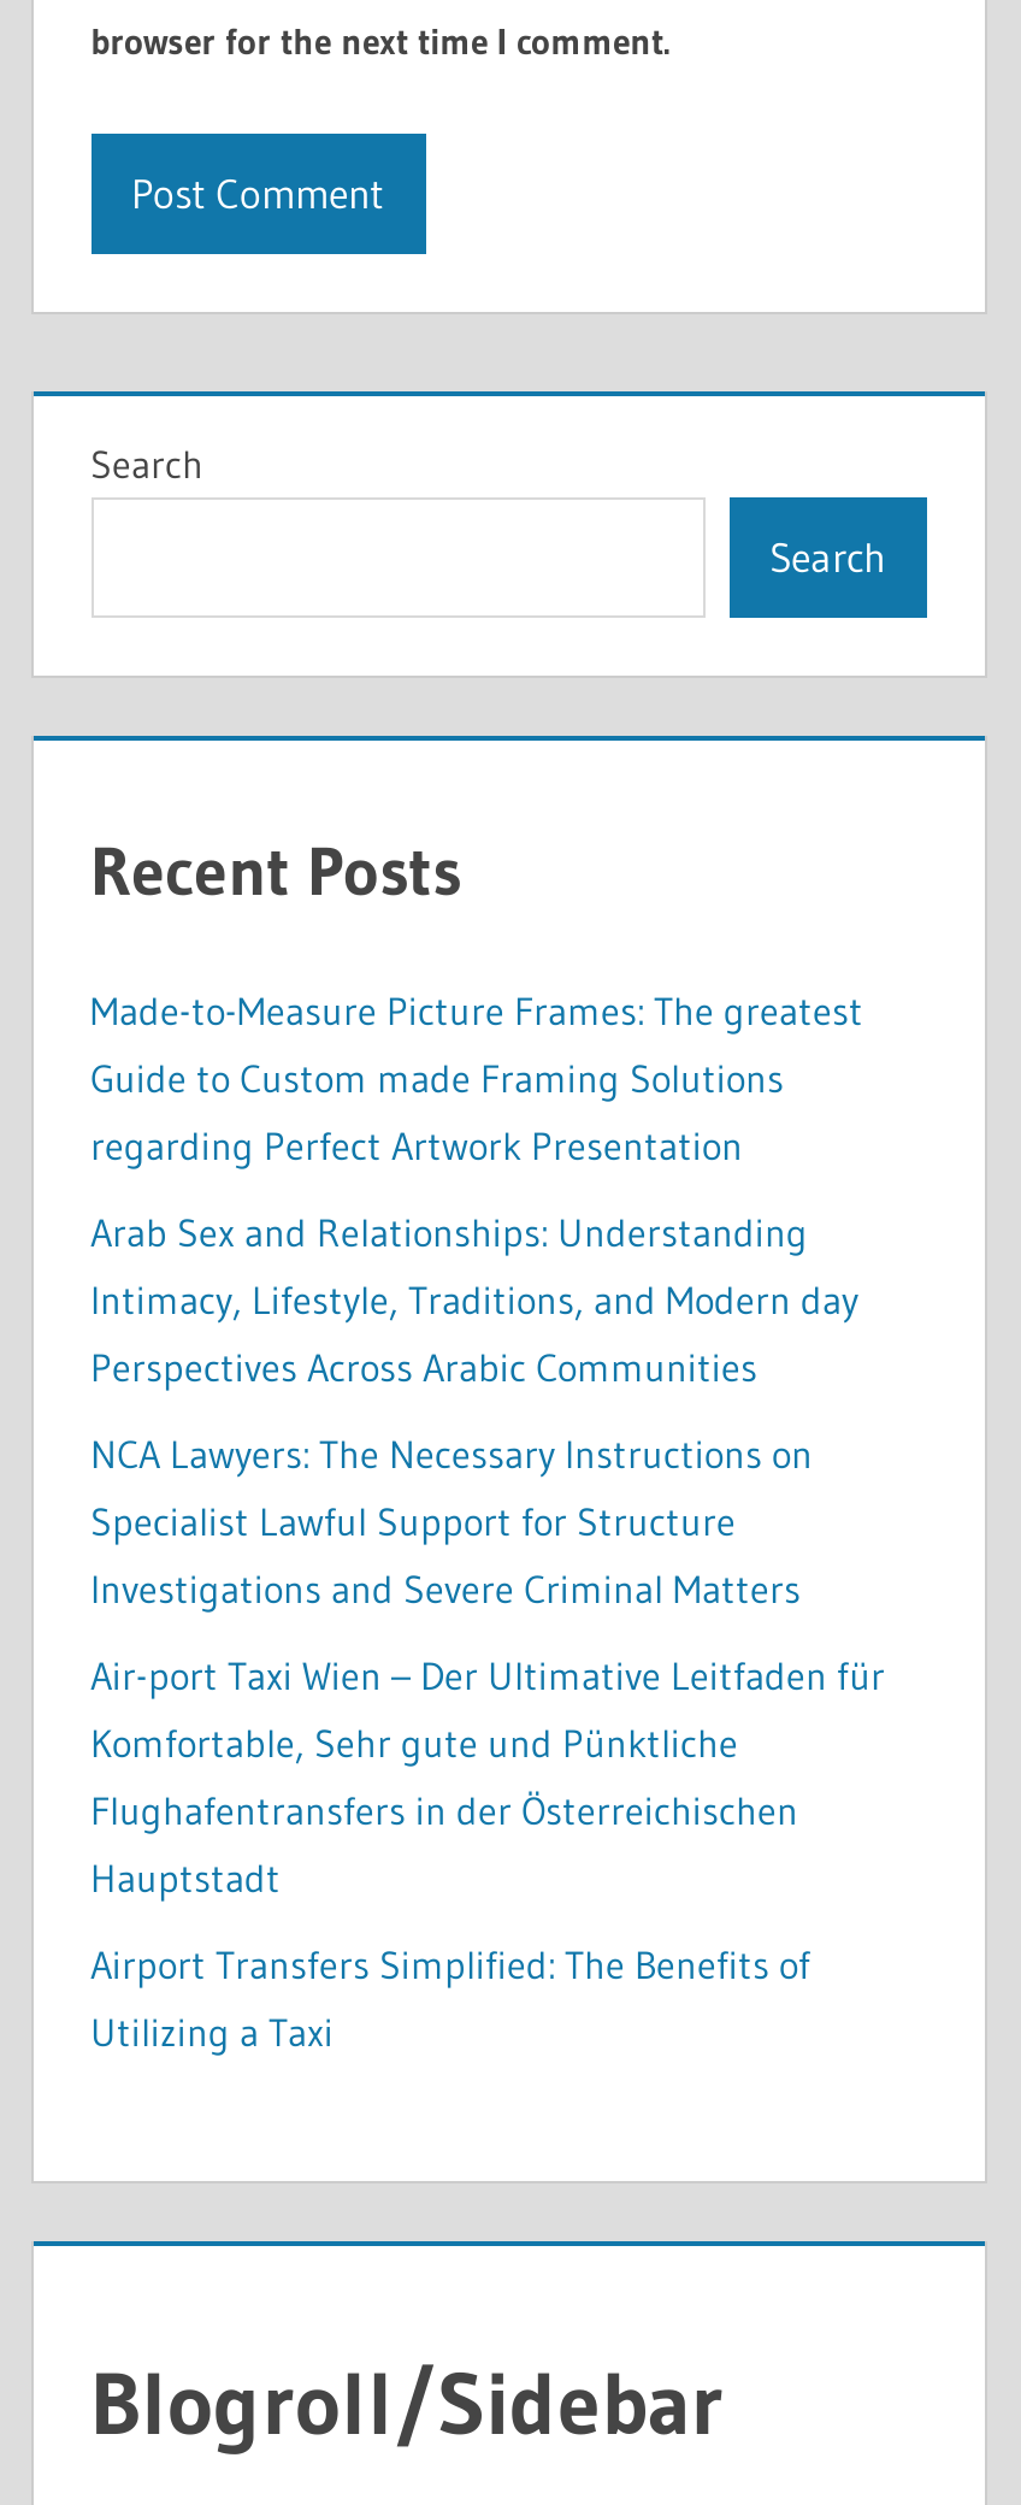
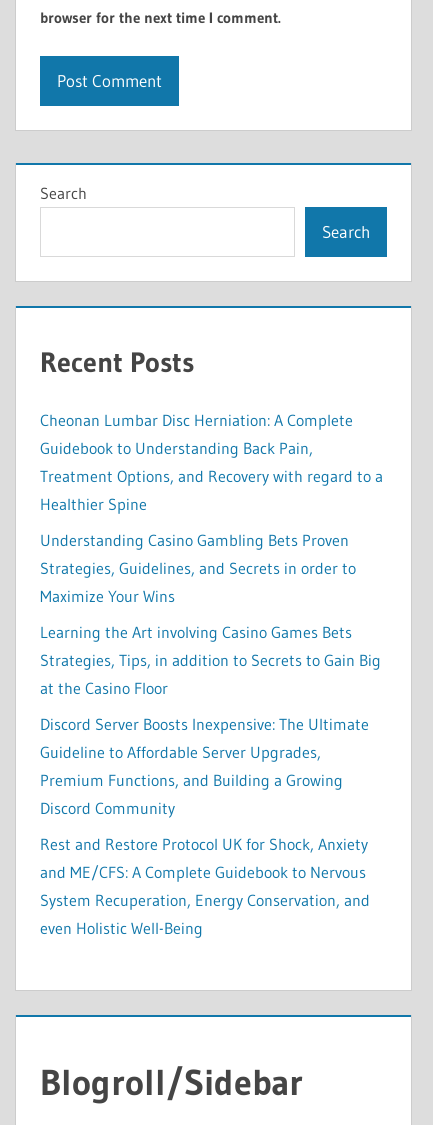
- Made-to-Measure Picture Frames: The greatest
- Guide to Custom made Framing Solutions
- regarding Perfect Artwork Presentation
+ Cheonan Lumbar Disc Herniation: A Complete
+ Guidebook to Understanding Back Pain,
+ Treatment Options, and Recovery with regard to a
+ Healthier Spine

- Arab Sex and Relationships: Understanding
- Intimacy, Lifestyle, Traditions, and Modern day
- Perspectives Across Arabic Communities
+ Understanding Casino Gambling Bets Proven
+ Strategies, Guidelines, and Secrets in order to
+ Maximize Your Wins

- NCA Lawyers: The Necessary Instructions on
- Specialist Lawful Support for Structure
- Investigations and Severe Criminal Matters
+ Learning the Art involving Casino Games Bets
+ Strategies, Tips, in addition to Secrets to Gain Big
+ at the Casino Floor

- Air-port Taxi Wien – Der Ultimative Leitfaden für
- Komfortable, Sehr gute und Pünktliche
- Flughafentransfers in der Österreichischen
- Hauptstadt
+ Discord Server Boosts Inexpensive: The Ultimate
+ Guideline to Affordable Server Upgrades,
+ Premium Functions, and Building a Growing
+ Discord Community

- Airport Transfers Simplified: The Benefits of
- Utilizing a Taxi
+ Rest and Restore Protocol UK for Shock, Anxiety
+ and ME/CFS: A Complete Guidebook to Nervous
+ System Recuperation, Energy Conservation, and
+ even Holistic Well-Being
